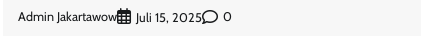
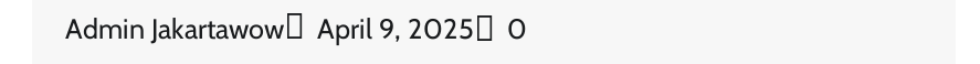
- Juli 15, 2025
+ April 9, 2025
